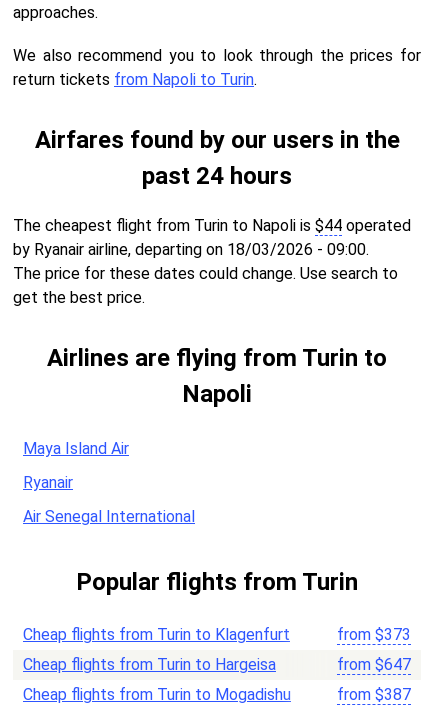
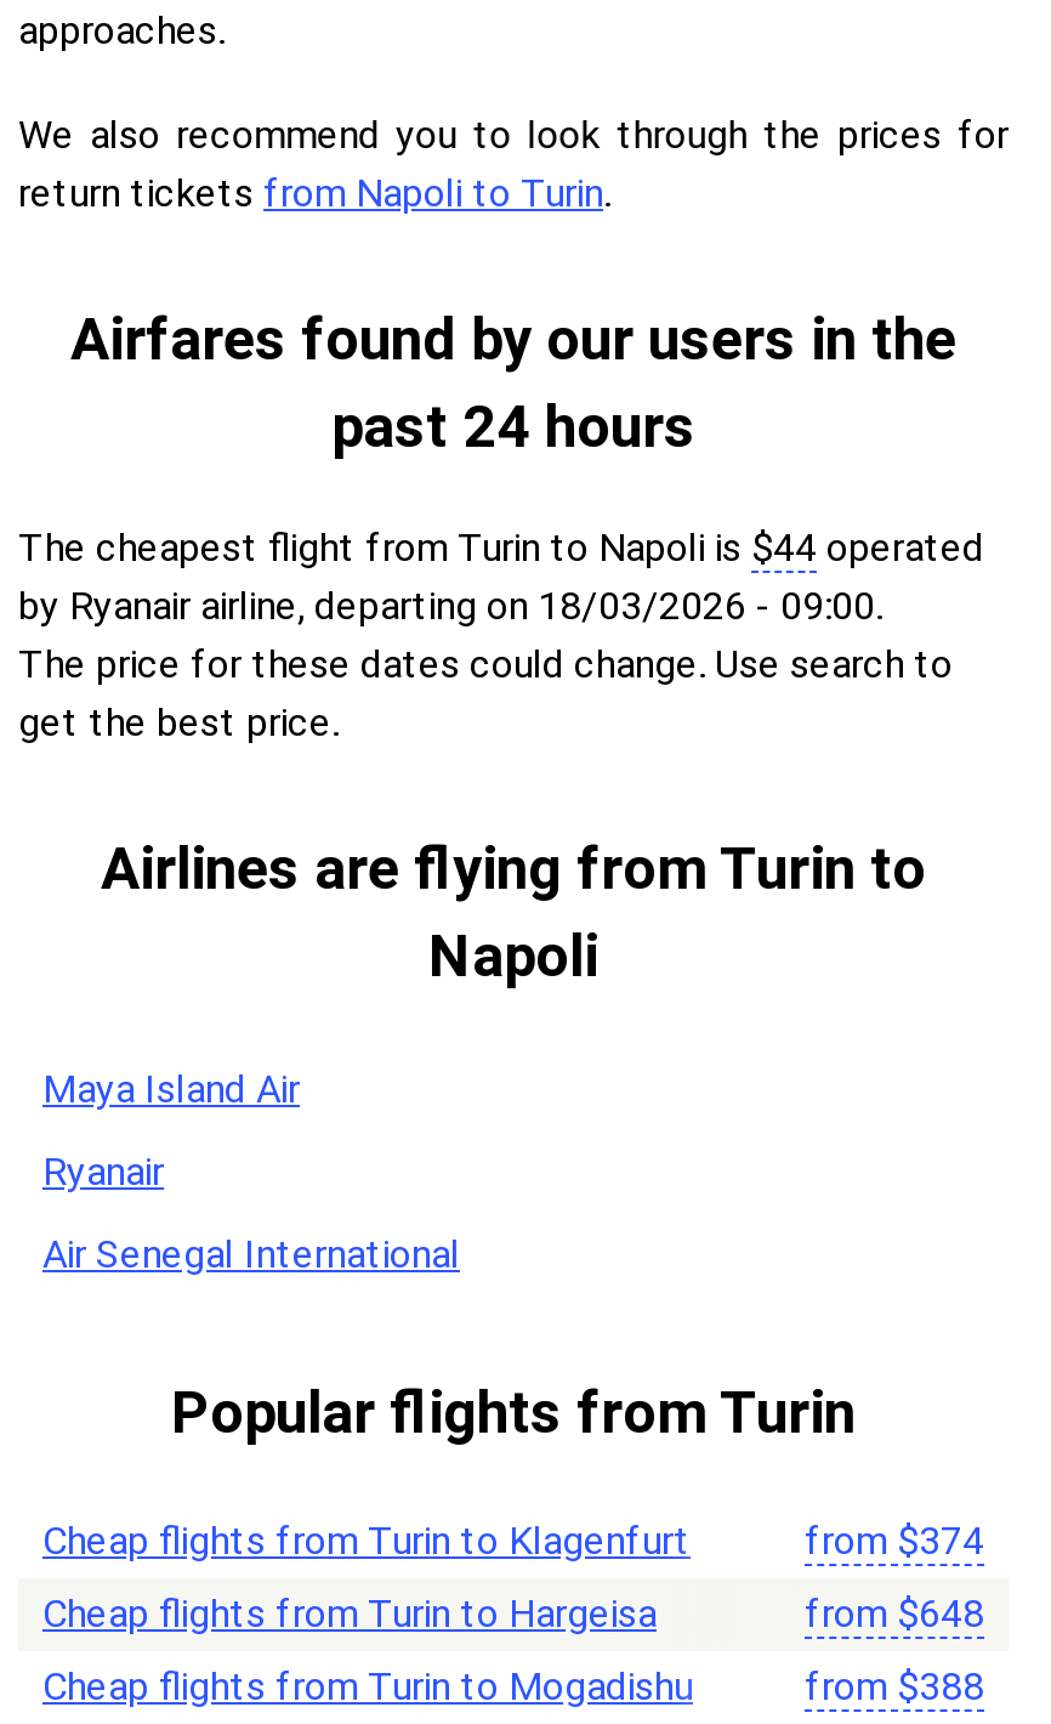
- from $373
+ from $374

- from $647
+ from $648

- from $387
+ from $388
